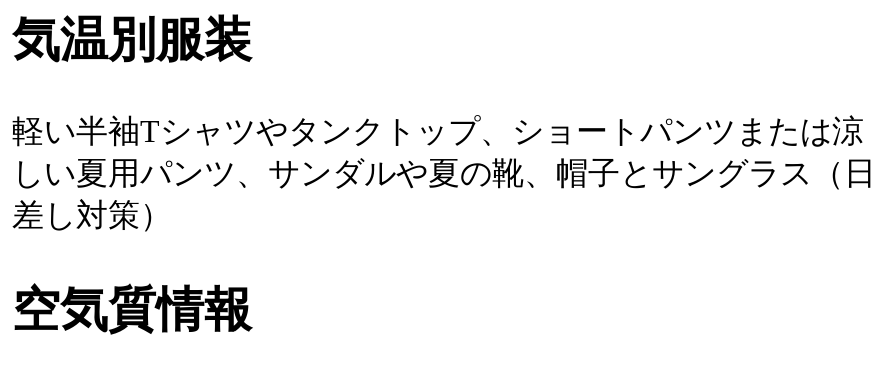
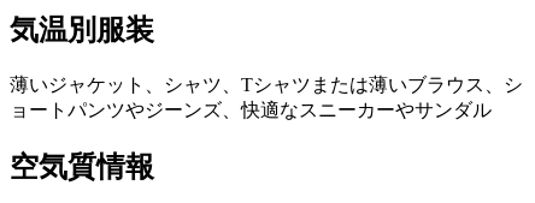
- 軽い半袖Tシャツやタンクトップ、ショートパンツまたは涼
- しい夏用パンツ、サンダルや夏の靴、帽子とサングラス（日
- 差し対策）
+ 薄いジャケット、シャツ、Tシャツまたは薄いブラウス、シ
+ ョートパンツやジーンズ、快適なスニーカーやサンダル
